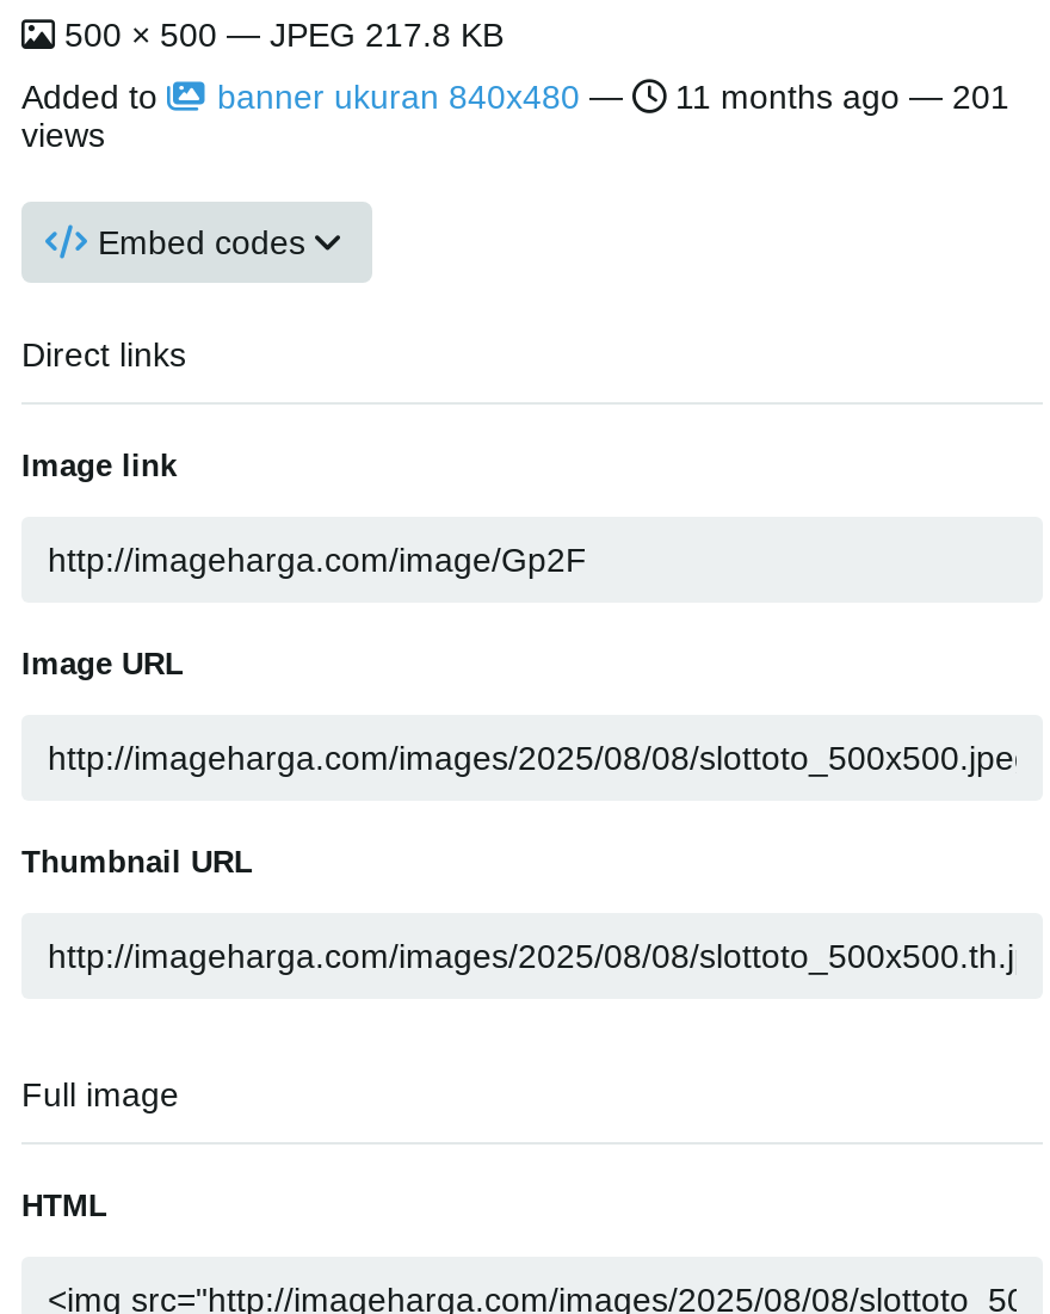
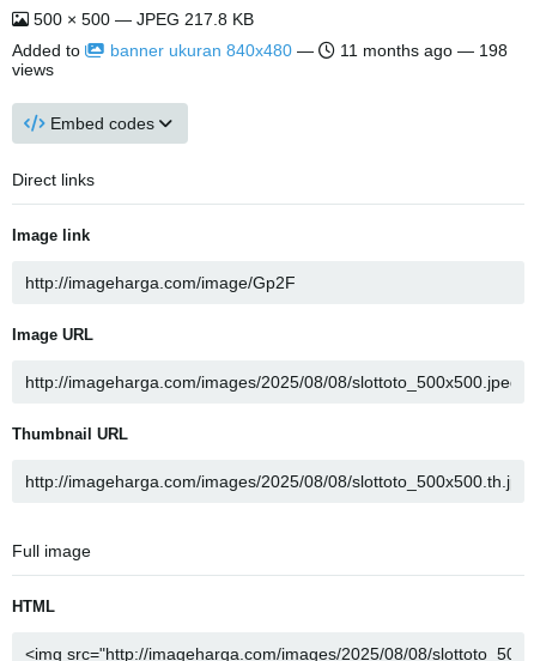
- Added to banner ukuran 840x480 — 11 months ago — 201
+ Added to banner ukuran 840x480 — 11 months ago — 198
